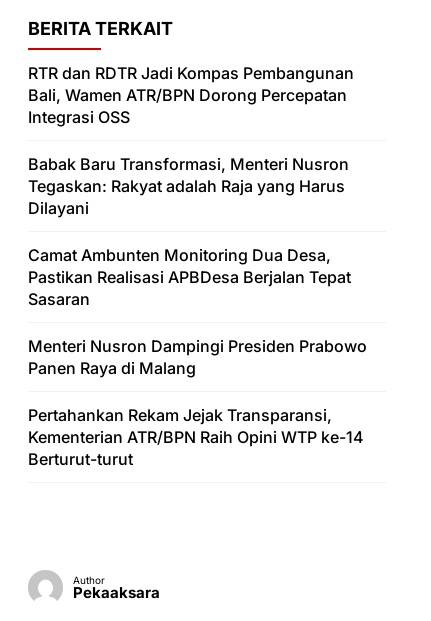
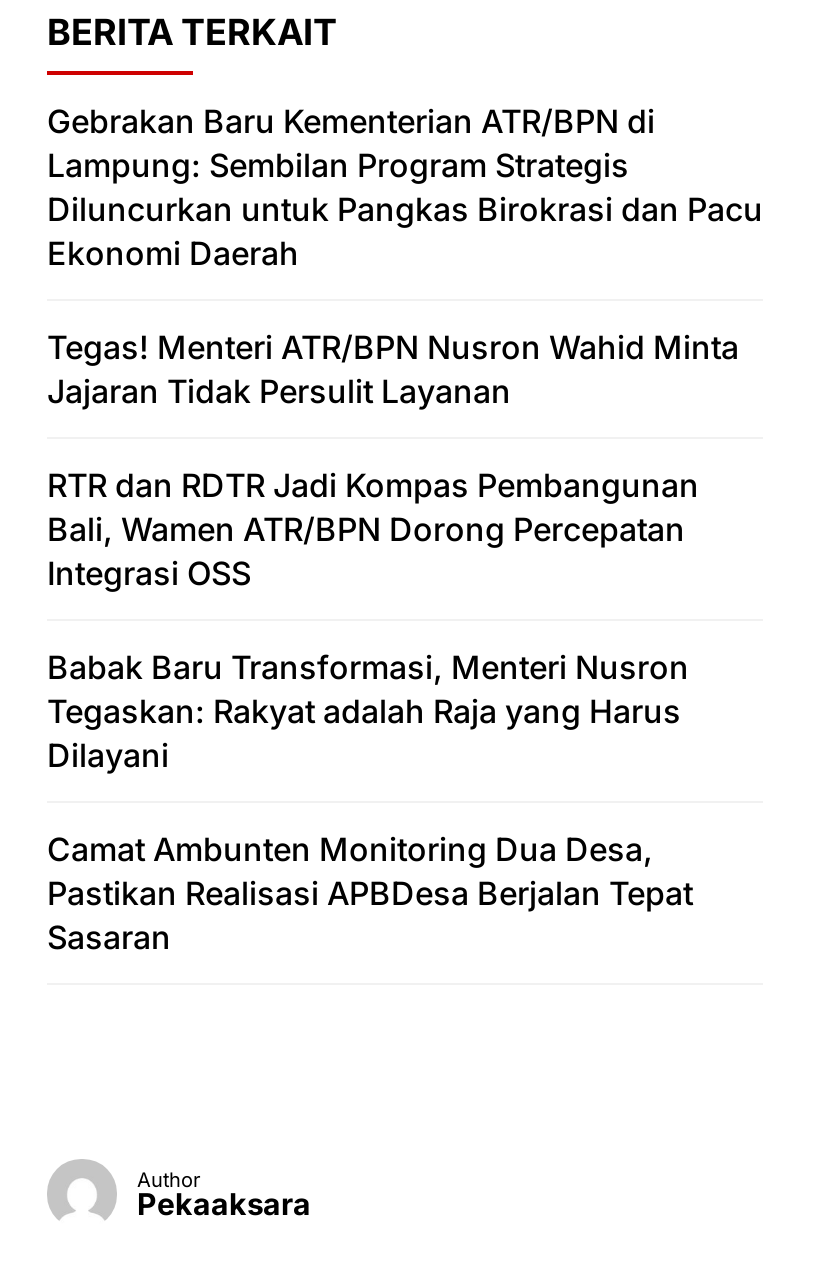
+ Gebrakan Baru Kementerian ATR/BPN di
+ Lampung: Sembilan Program Strategis
+ Diluncurkan untuk Pangkas Birokrasi dan Pacu
+ Ekonomi Daerah
+ Tegas! Menteri ATR/BPN Nusron Wahid Minta
+ Jajaran Tidak Persulit Layanan

moved down: RTR dan RDTR Jadi Kompas Pembangunan | Bali, Wamen ATR/BPN Dorong Percepatan | Integrasi OSS | ... | Pastikan Realisasi APBDesa Berjalan Tepat | Sasaran

- Menteri Nusron Dampingi Presiden Prabowo
- Panen Raya di Malang
- Pertahankan Rekam Jejak Transparansi,
- Kementerian ATR/BPN Raih Opini WTP ke-14
- Berturut-turut
